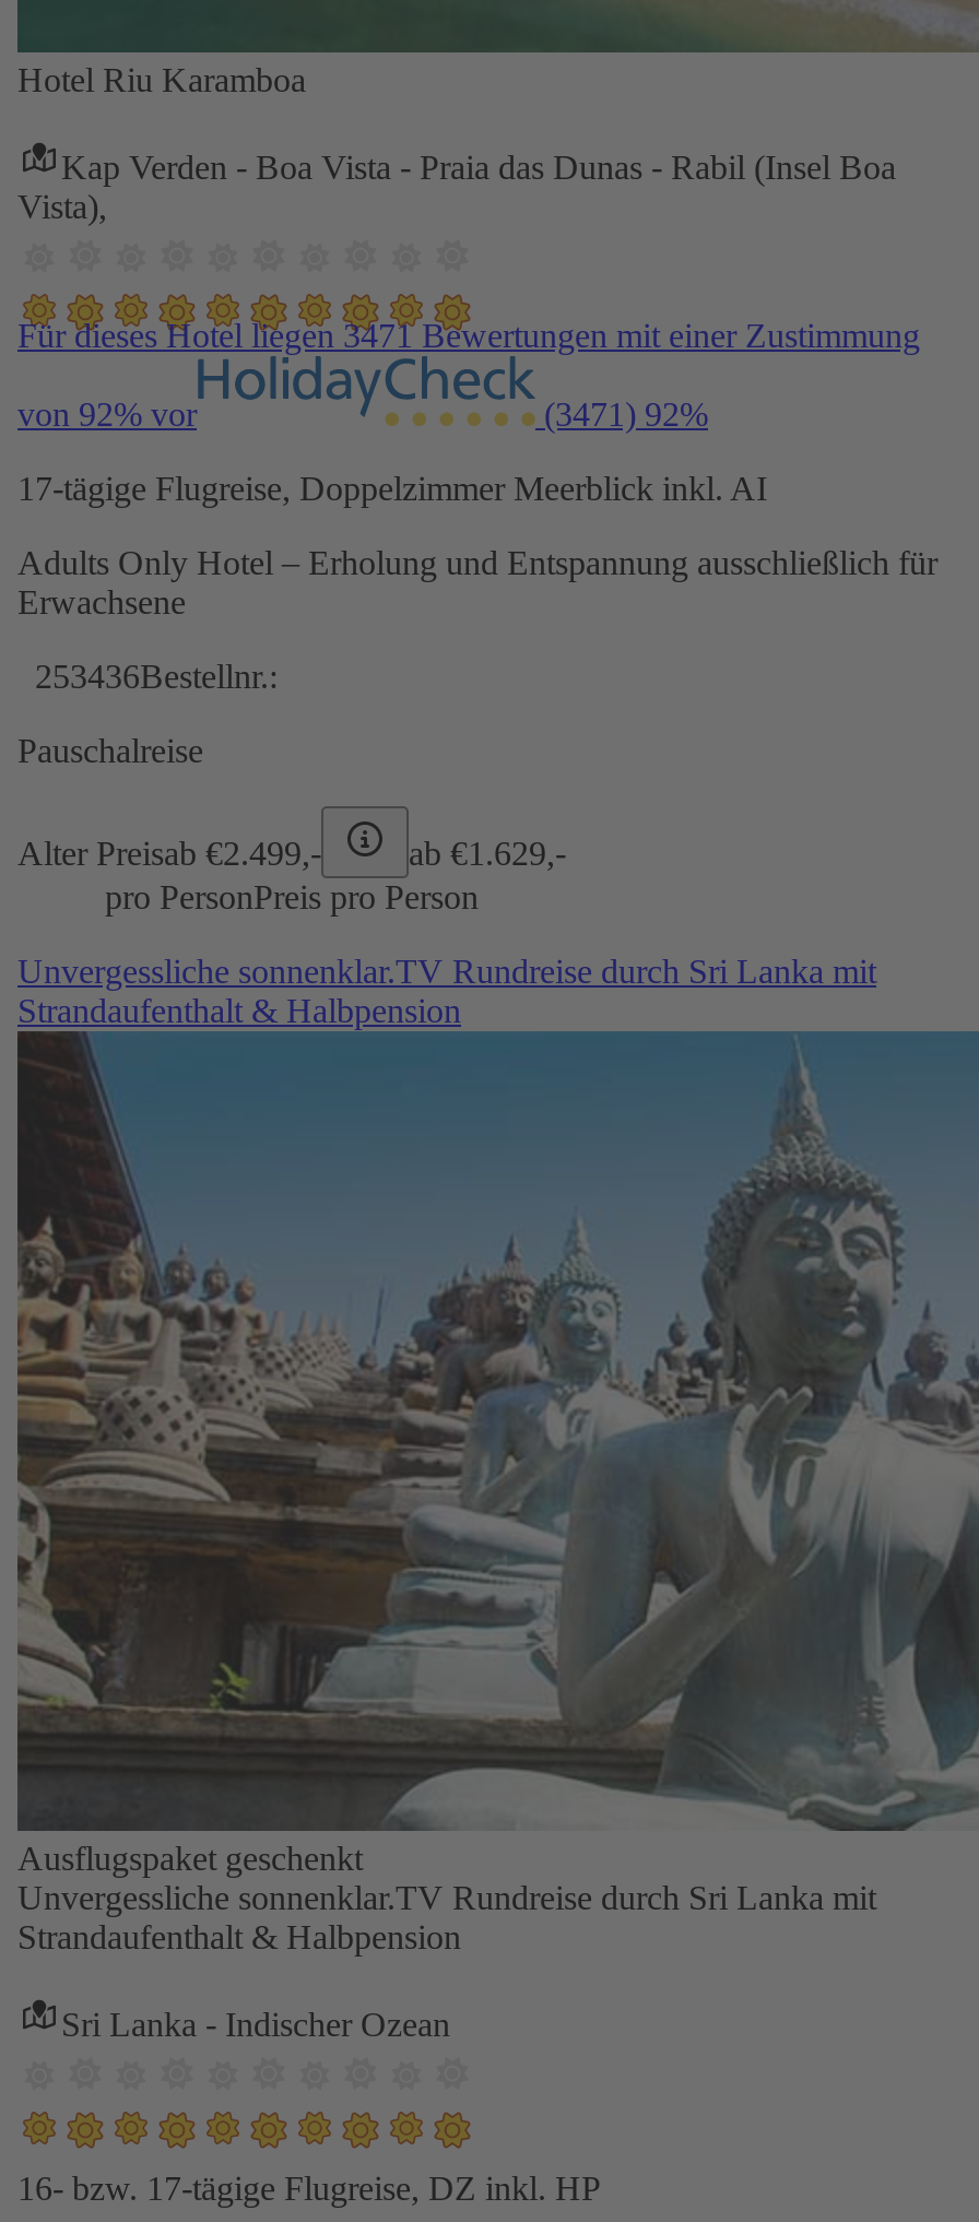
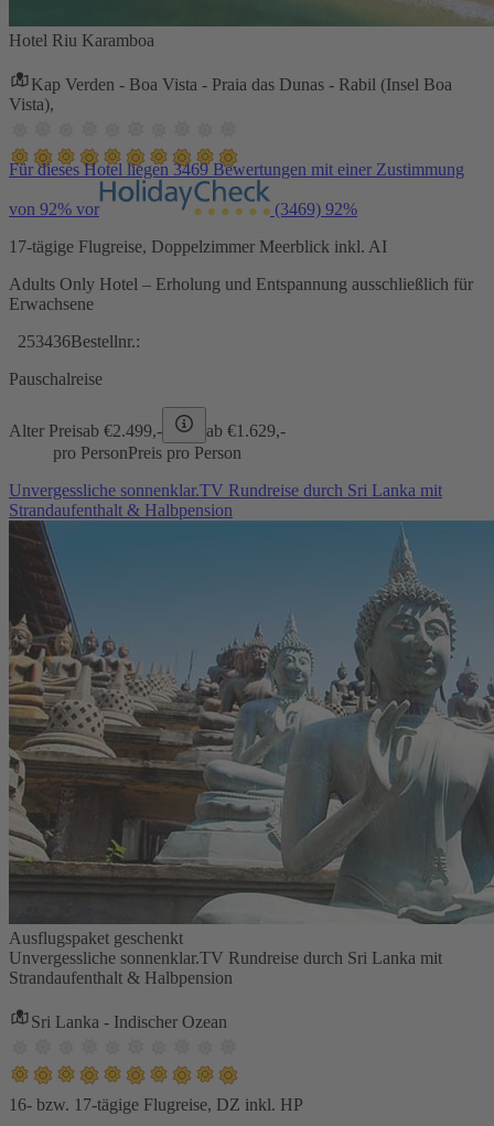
- Für dieses Hotel liegen 3471 Bewertungen mit einer Zustimmung
+ Für dieses Hotel liegen 3469 Bewertungen mit einer Zustimmung

- (3471) 92%
+ (3469) 92%
